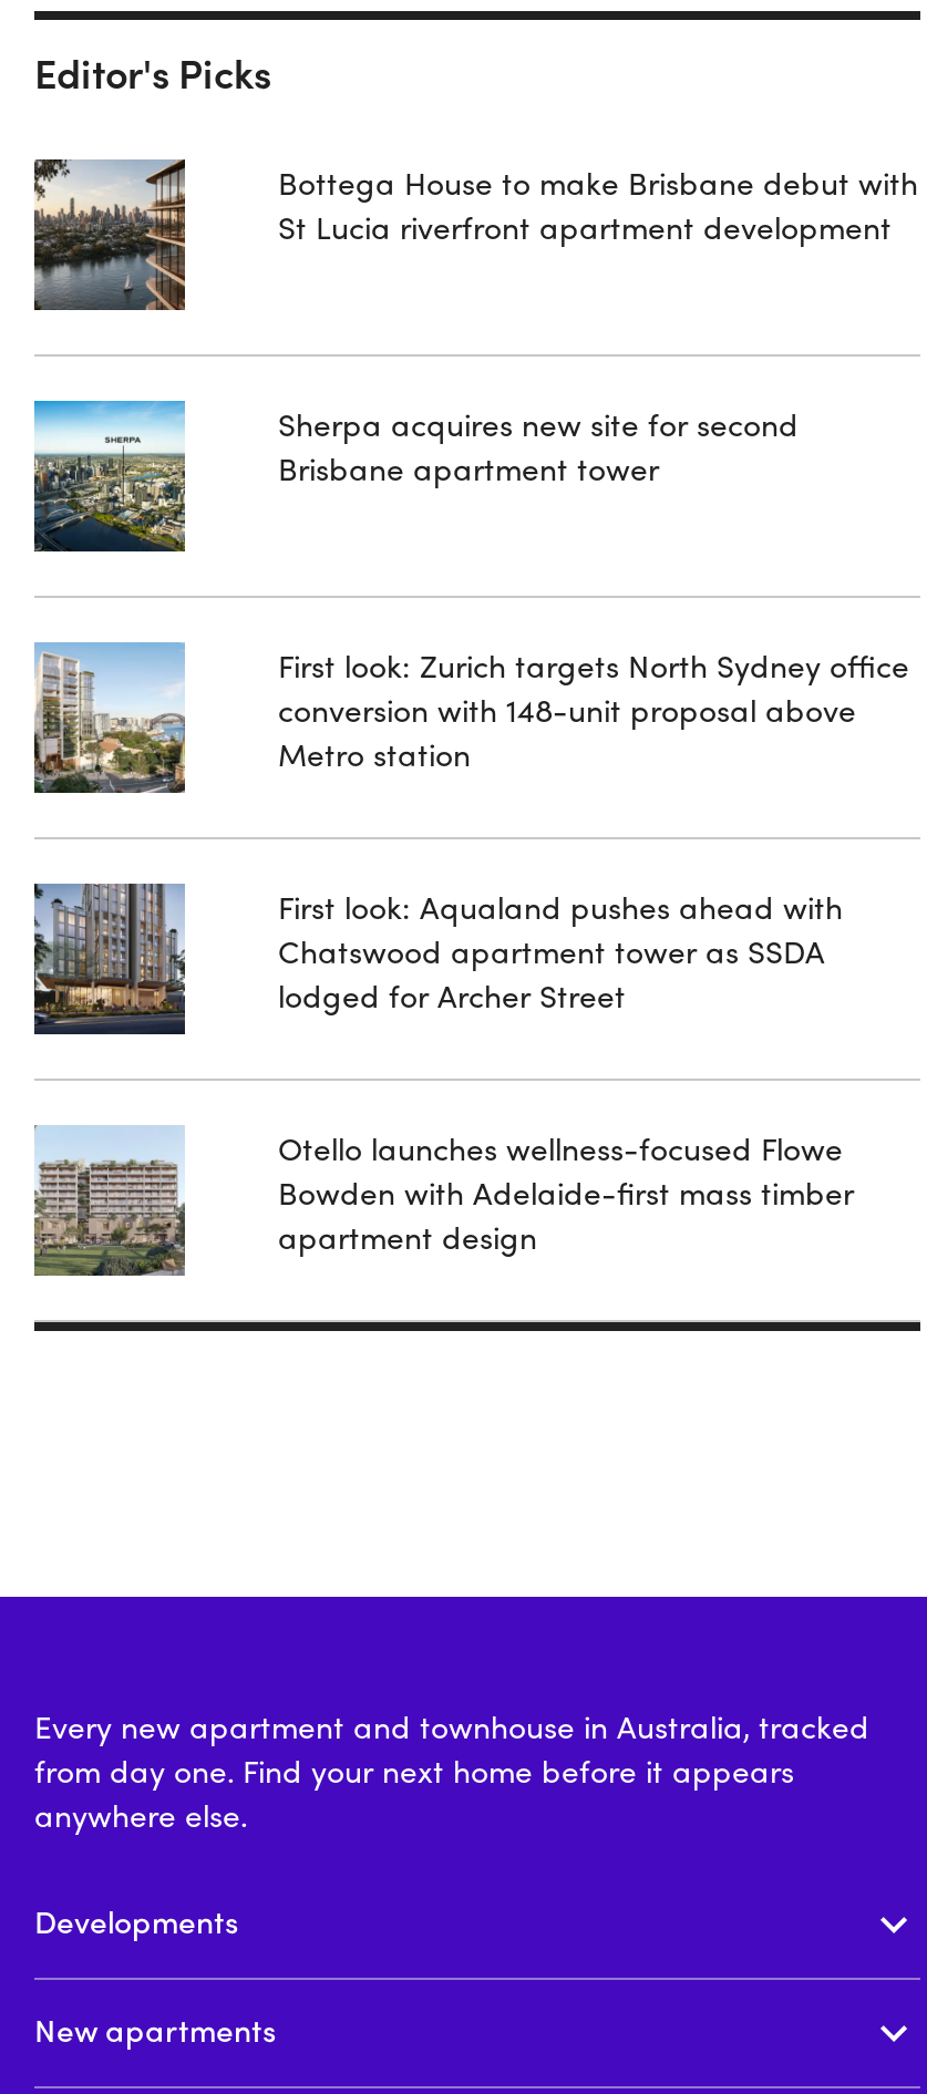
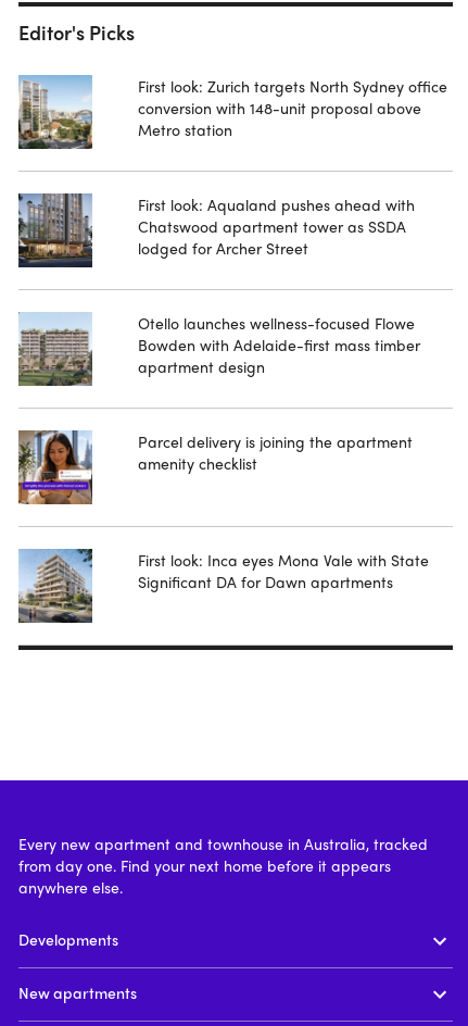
- [image]

- Bottega House to make Brisbane debut with
- St Lucia riverfront apartment development

- [image]

- Sherpa acquires new site for second
- Brisbane apartment tower

moved up: [image] | First look: Zurich targets North Sydney office | conversion with 148-unit proposal above | ... | Bowden with Adelaide-first mass timber | apartment design

+ [image]

+ [image]

+ Parcel delivery is joining the apartment
+ amenity checklist

+ First look: Inca eyes Mona Vale with State
+ Significant DA for Dawn apartments
